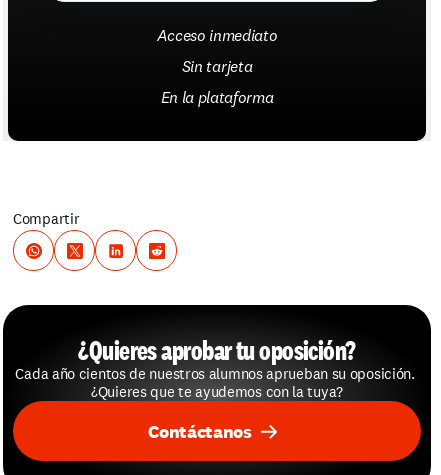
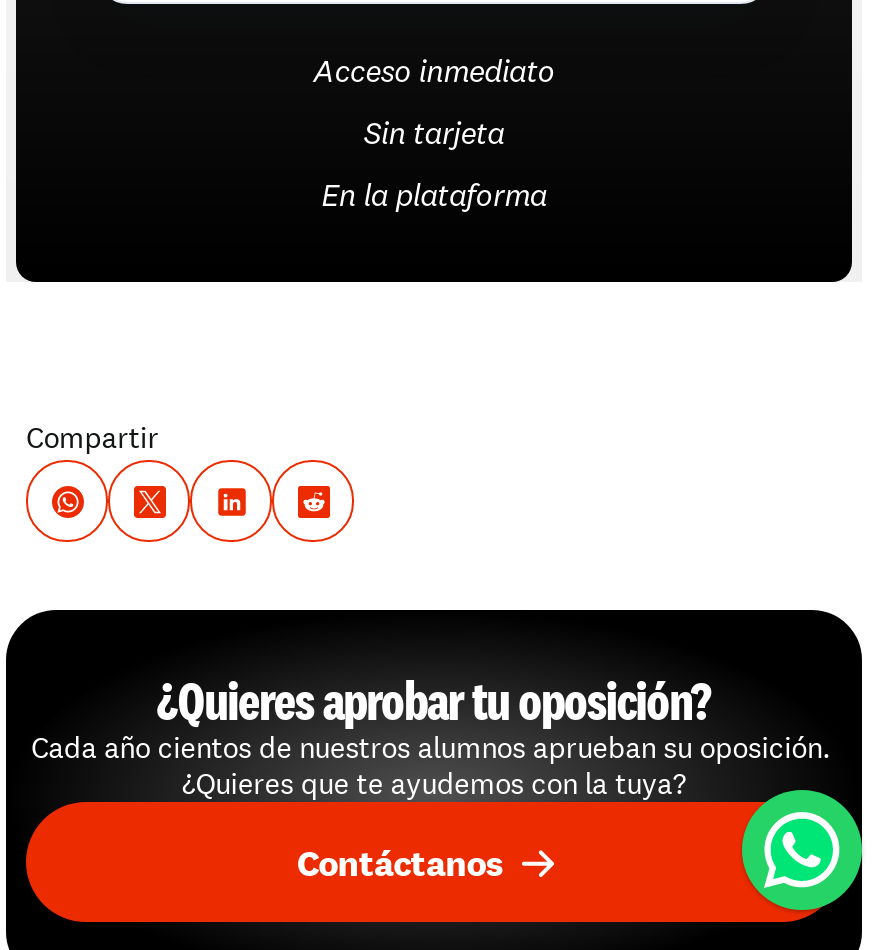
- [image]
+ [image]
